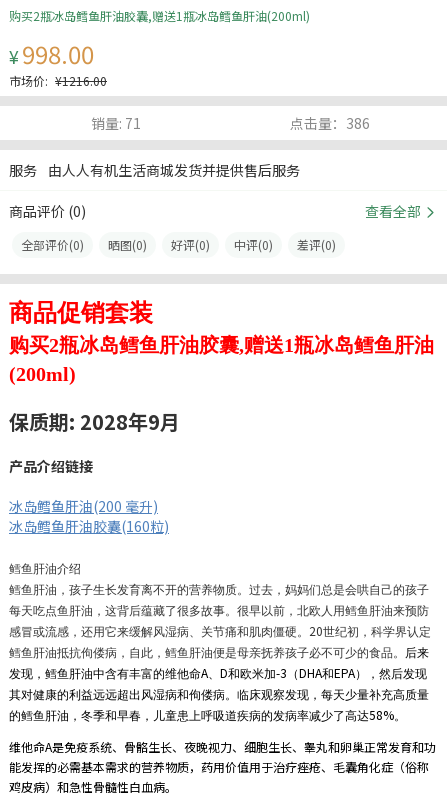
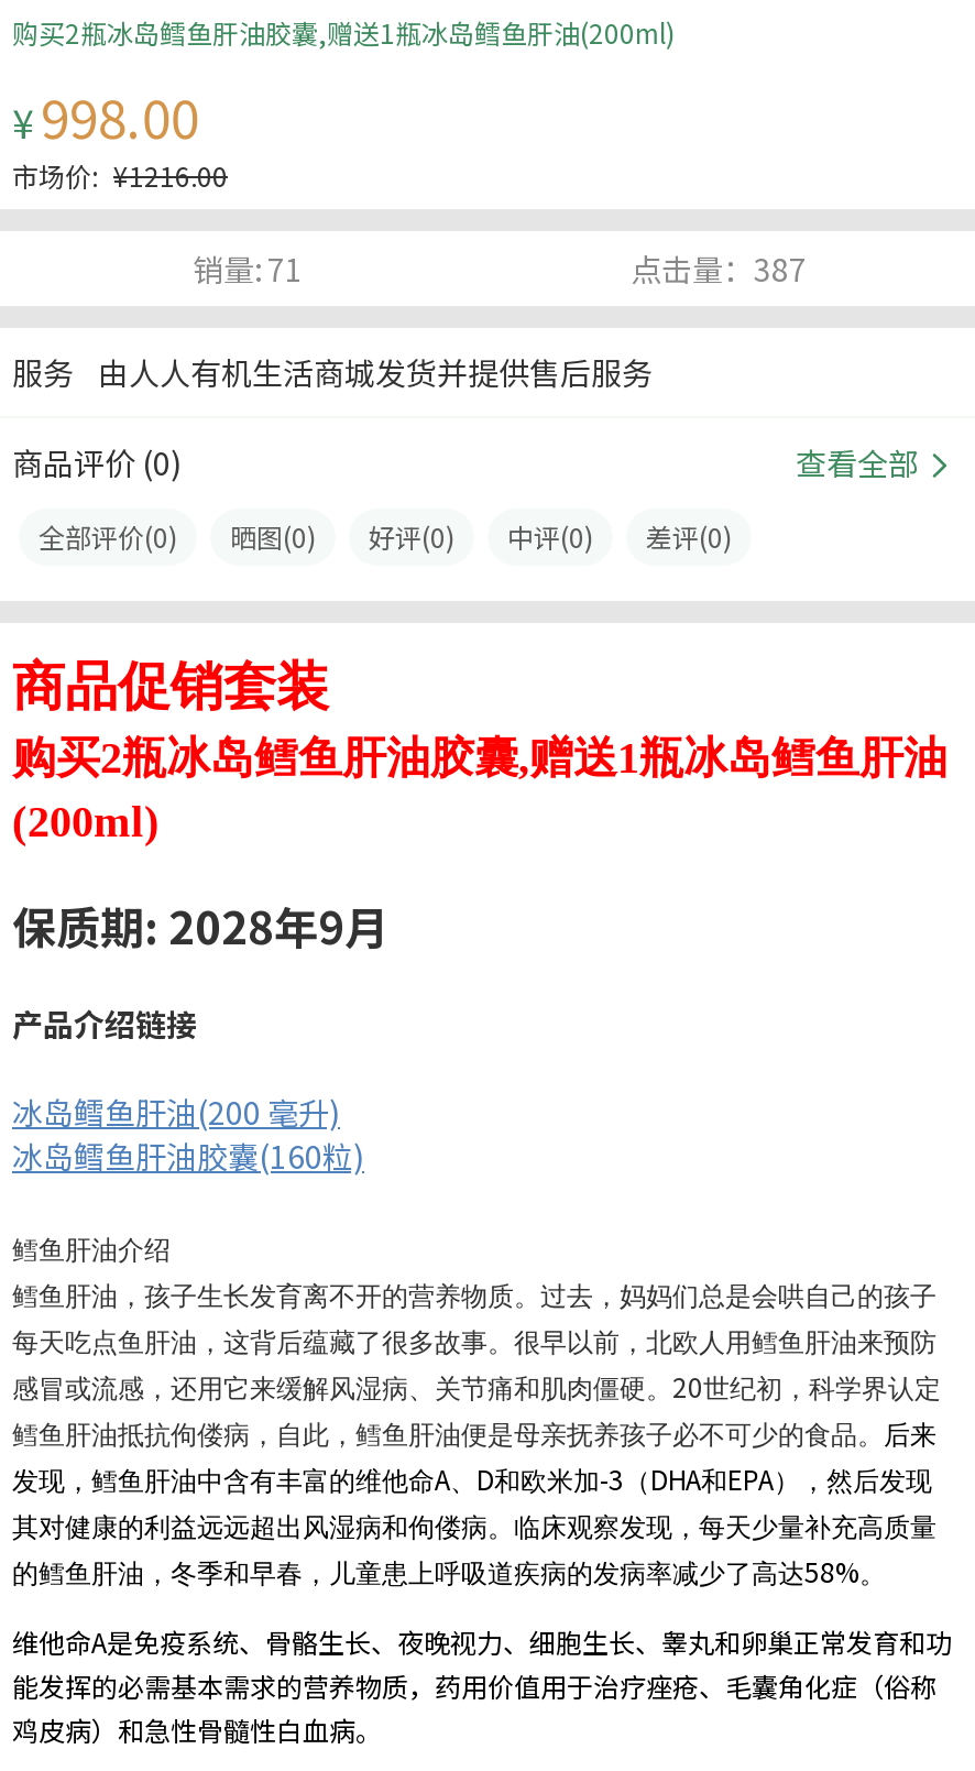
- 点击量：386
+ 点击量：387
